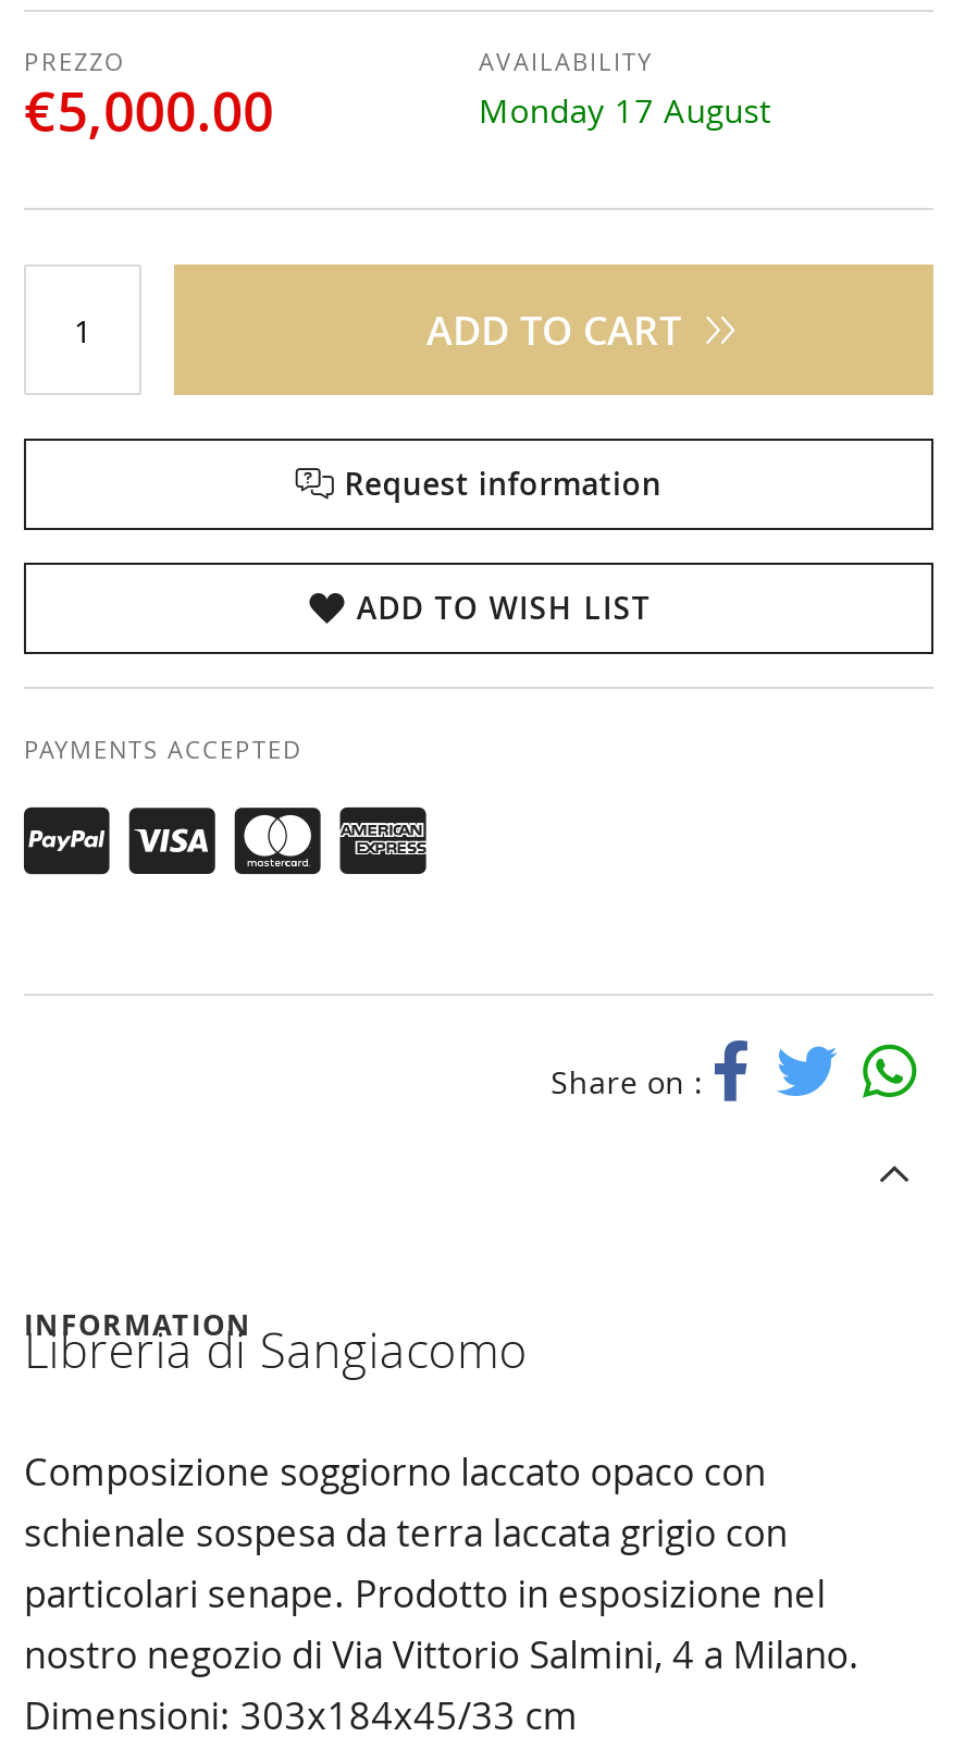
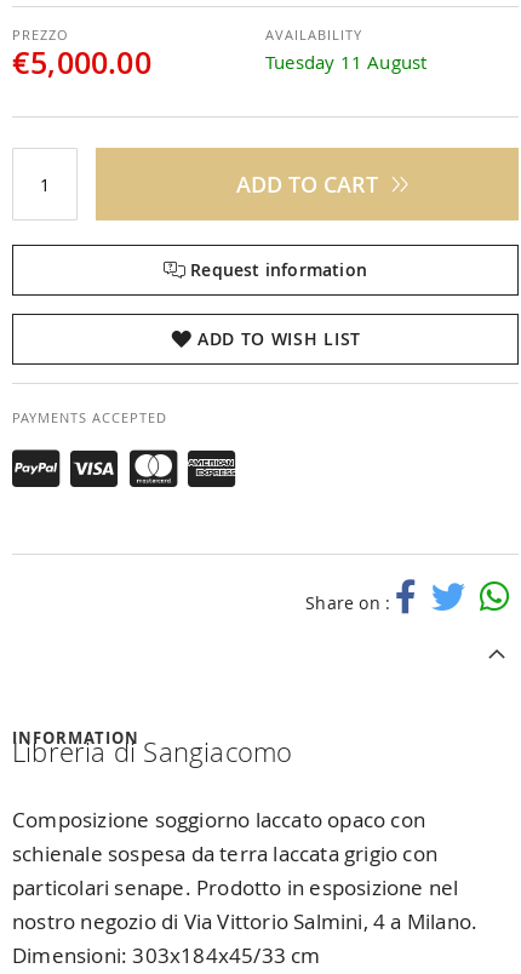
- Monday 17 August
+ Tuesday 11 August
